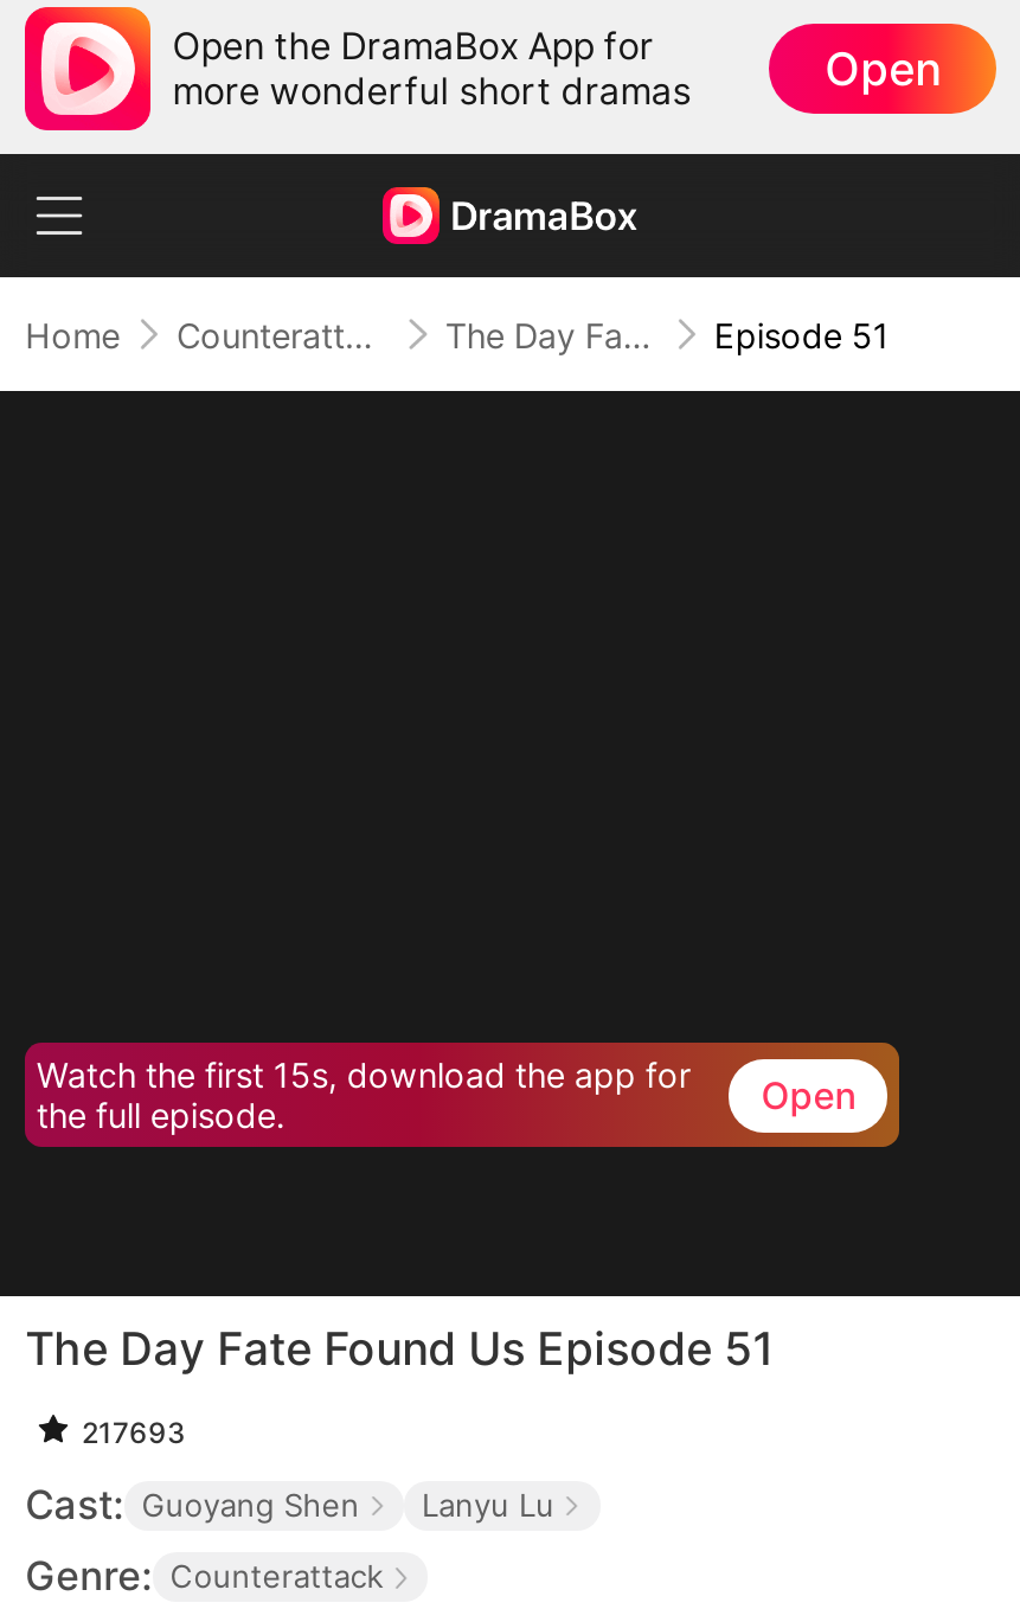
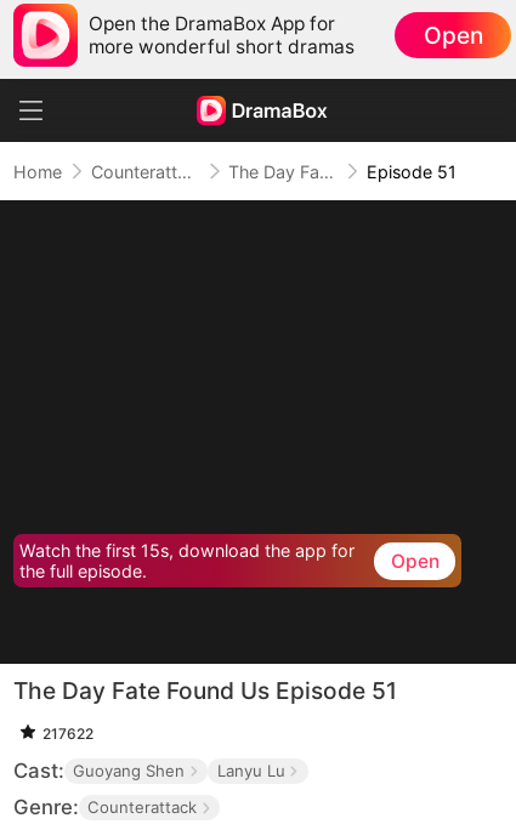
- 217693
+ 217622
